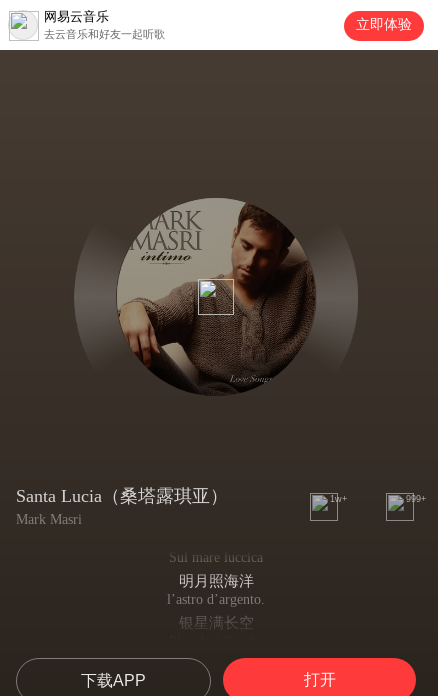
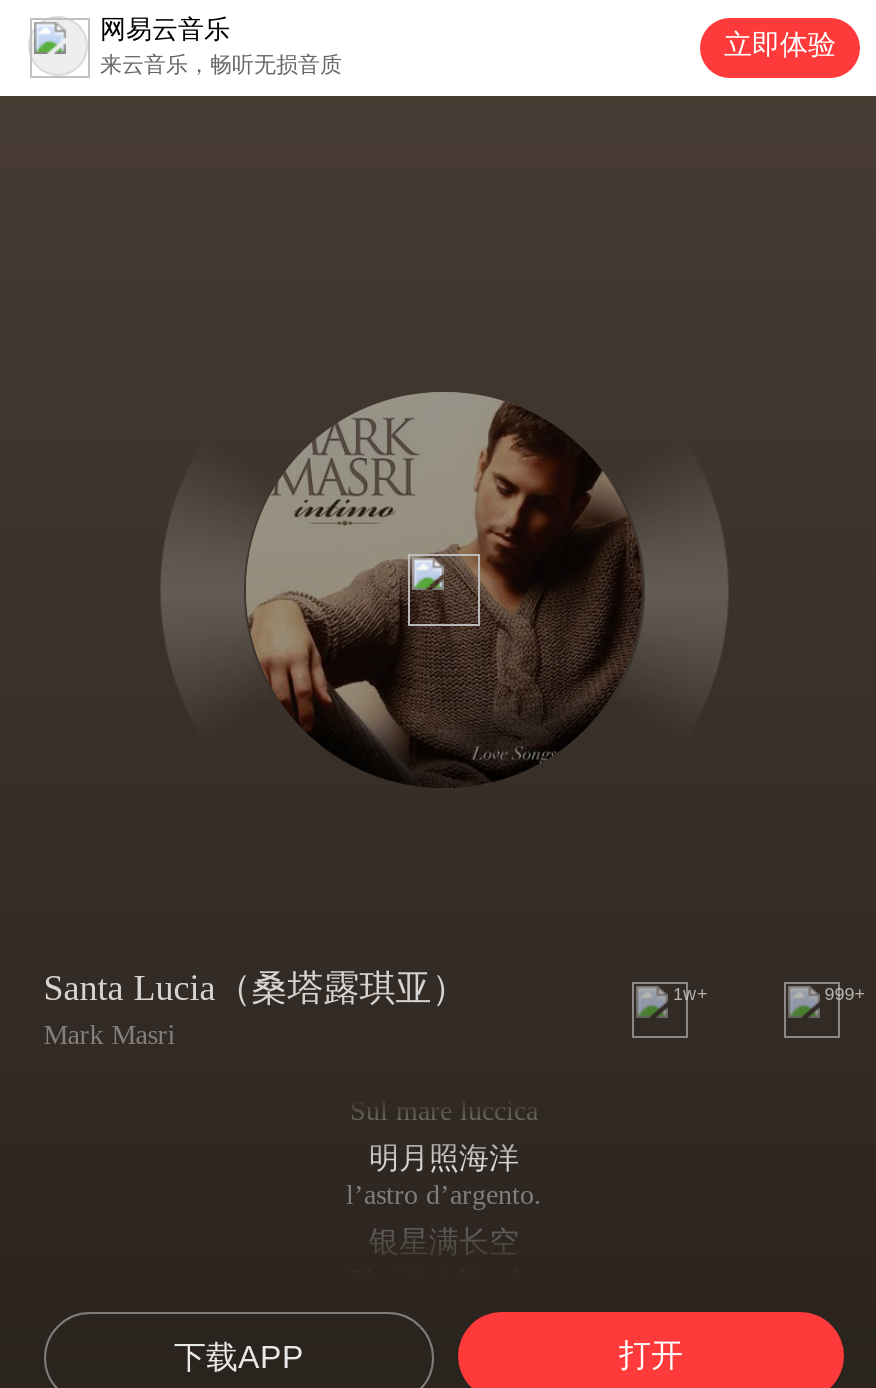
- 去云音乐和好友一起听歌
+ 来云音乐，畅听无损音质
